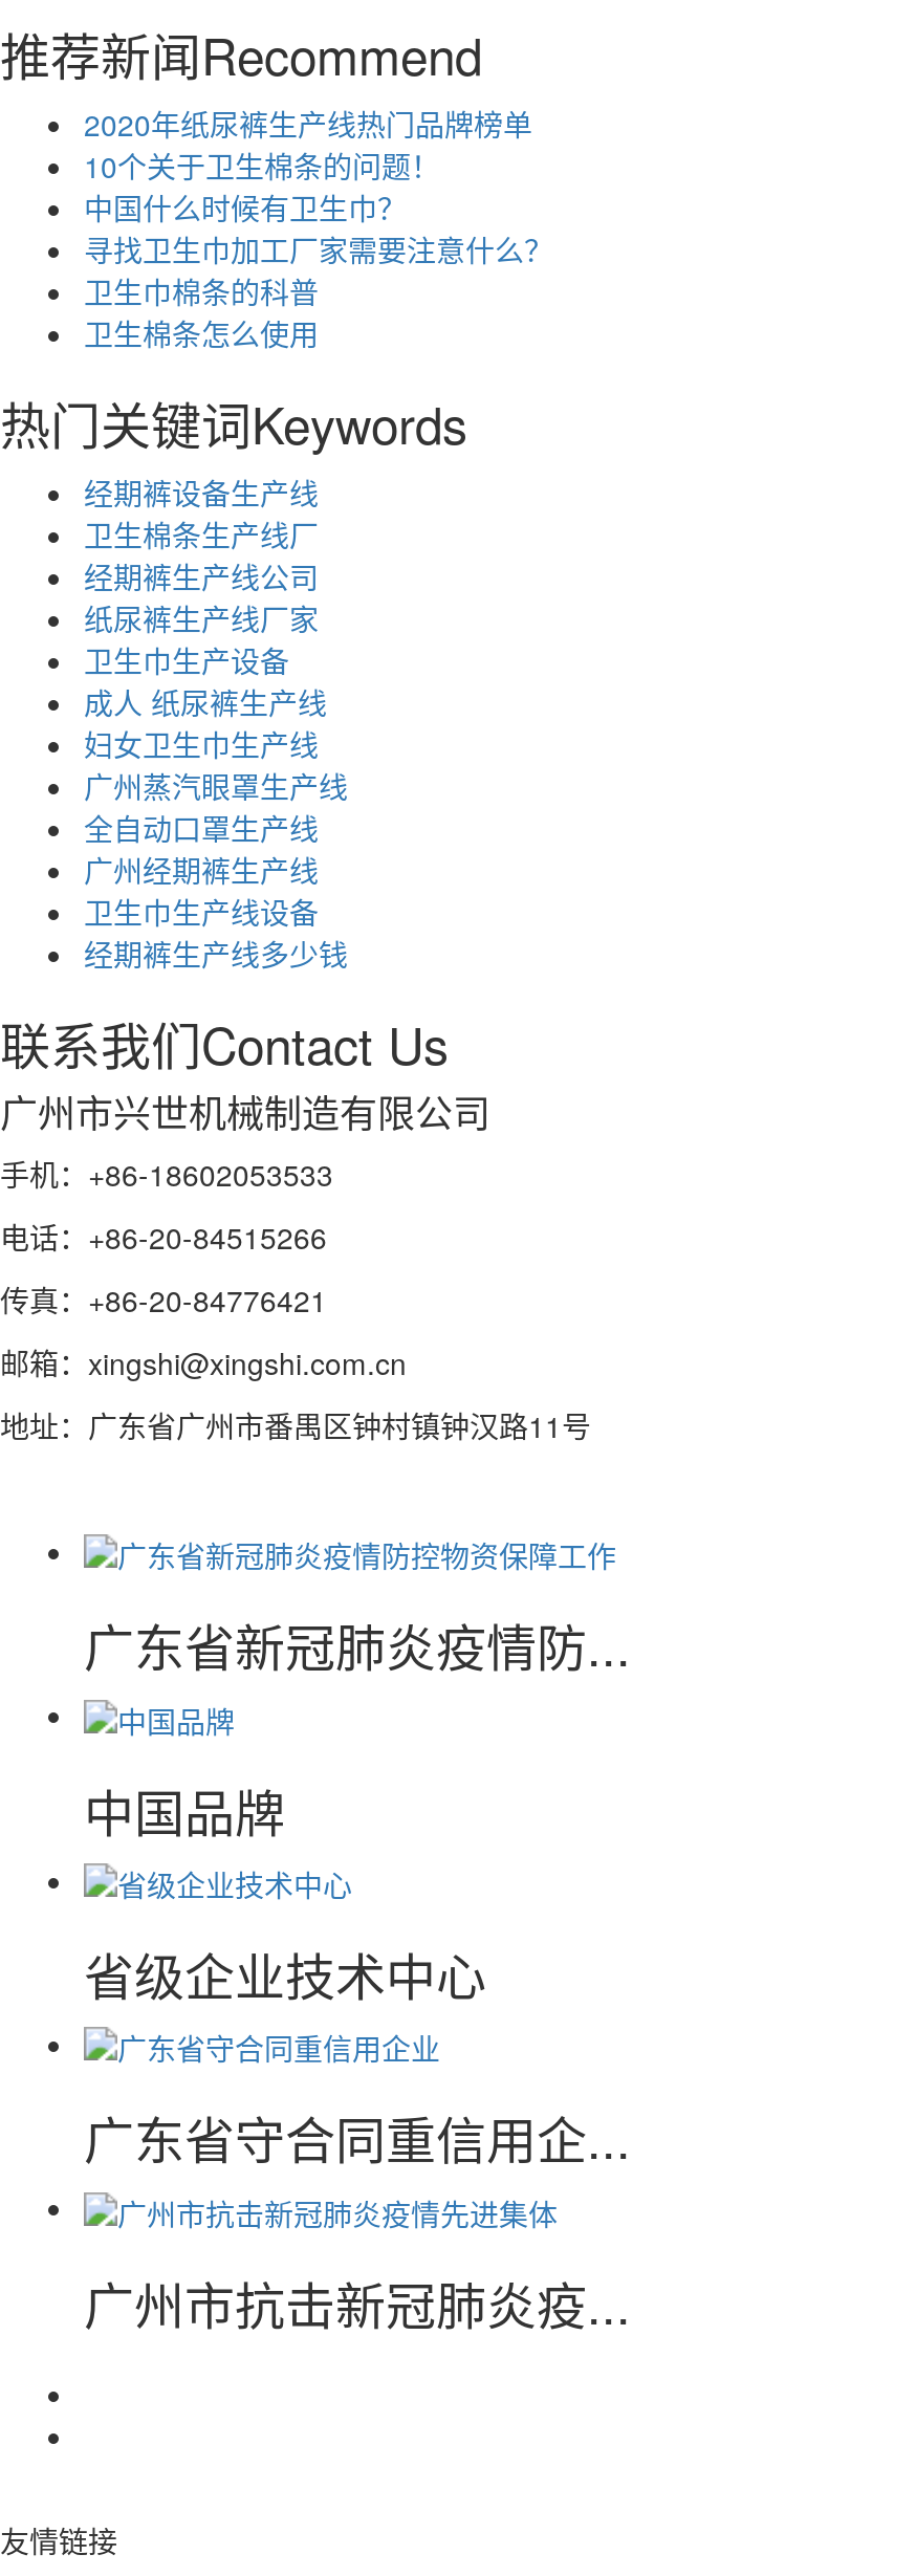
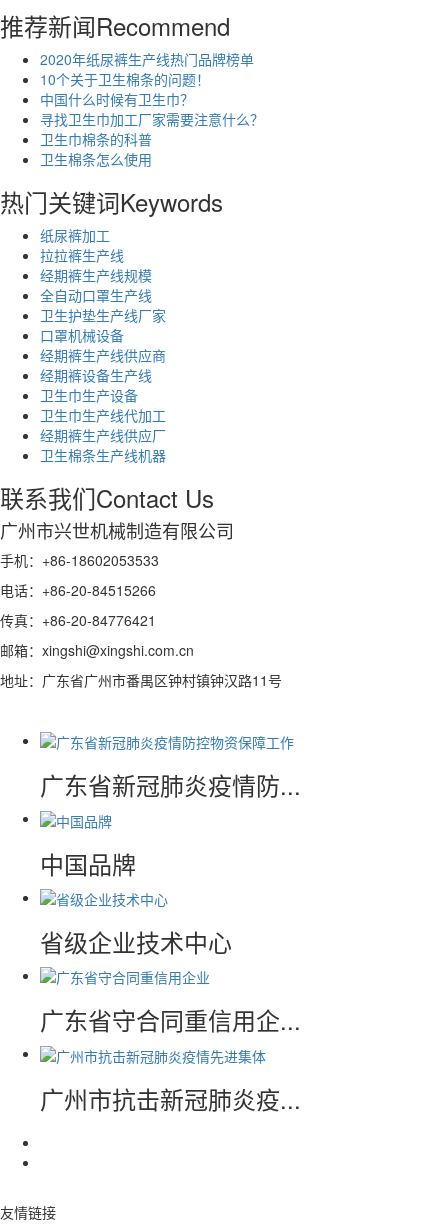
moved down: 经期裤设备生产线 | 卫生巾生产设备

- 卫生棉条生产线厂
- 经期裤生产线公司
- 纸尿裤生产线厂家
- 成人 纸尿裤生产线
- 妇女卫生巾生产线
- 广州蒸汽眼罩生产线
+ 纸尿裤加工
+ 拉拉裤生产线
+ 经期裤生产线规模

moved up: 全自动口罩生产线

- 广州经期裤生产线
- 卫生巾生产线设备
- 经期裤生产线多少钱
+ 卫生护垫生产线厂家
+ 口罩机械设备
+ 经期裤生产线供应商
+ 卫生巾生产线代加工
+ 经期裤生产线供应厂
+ 卫生棉条生产线机器
